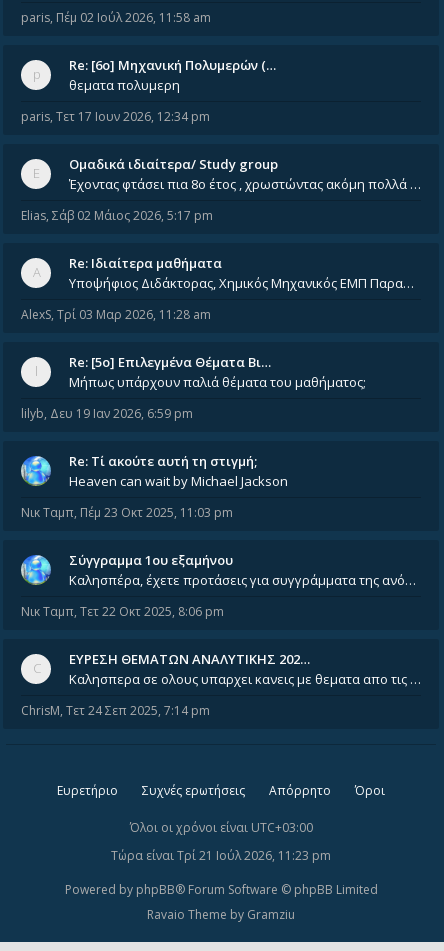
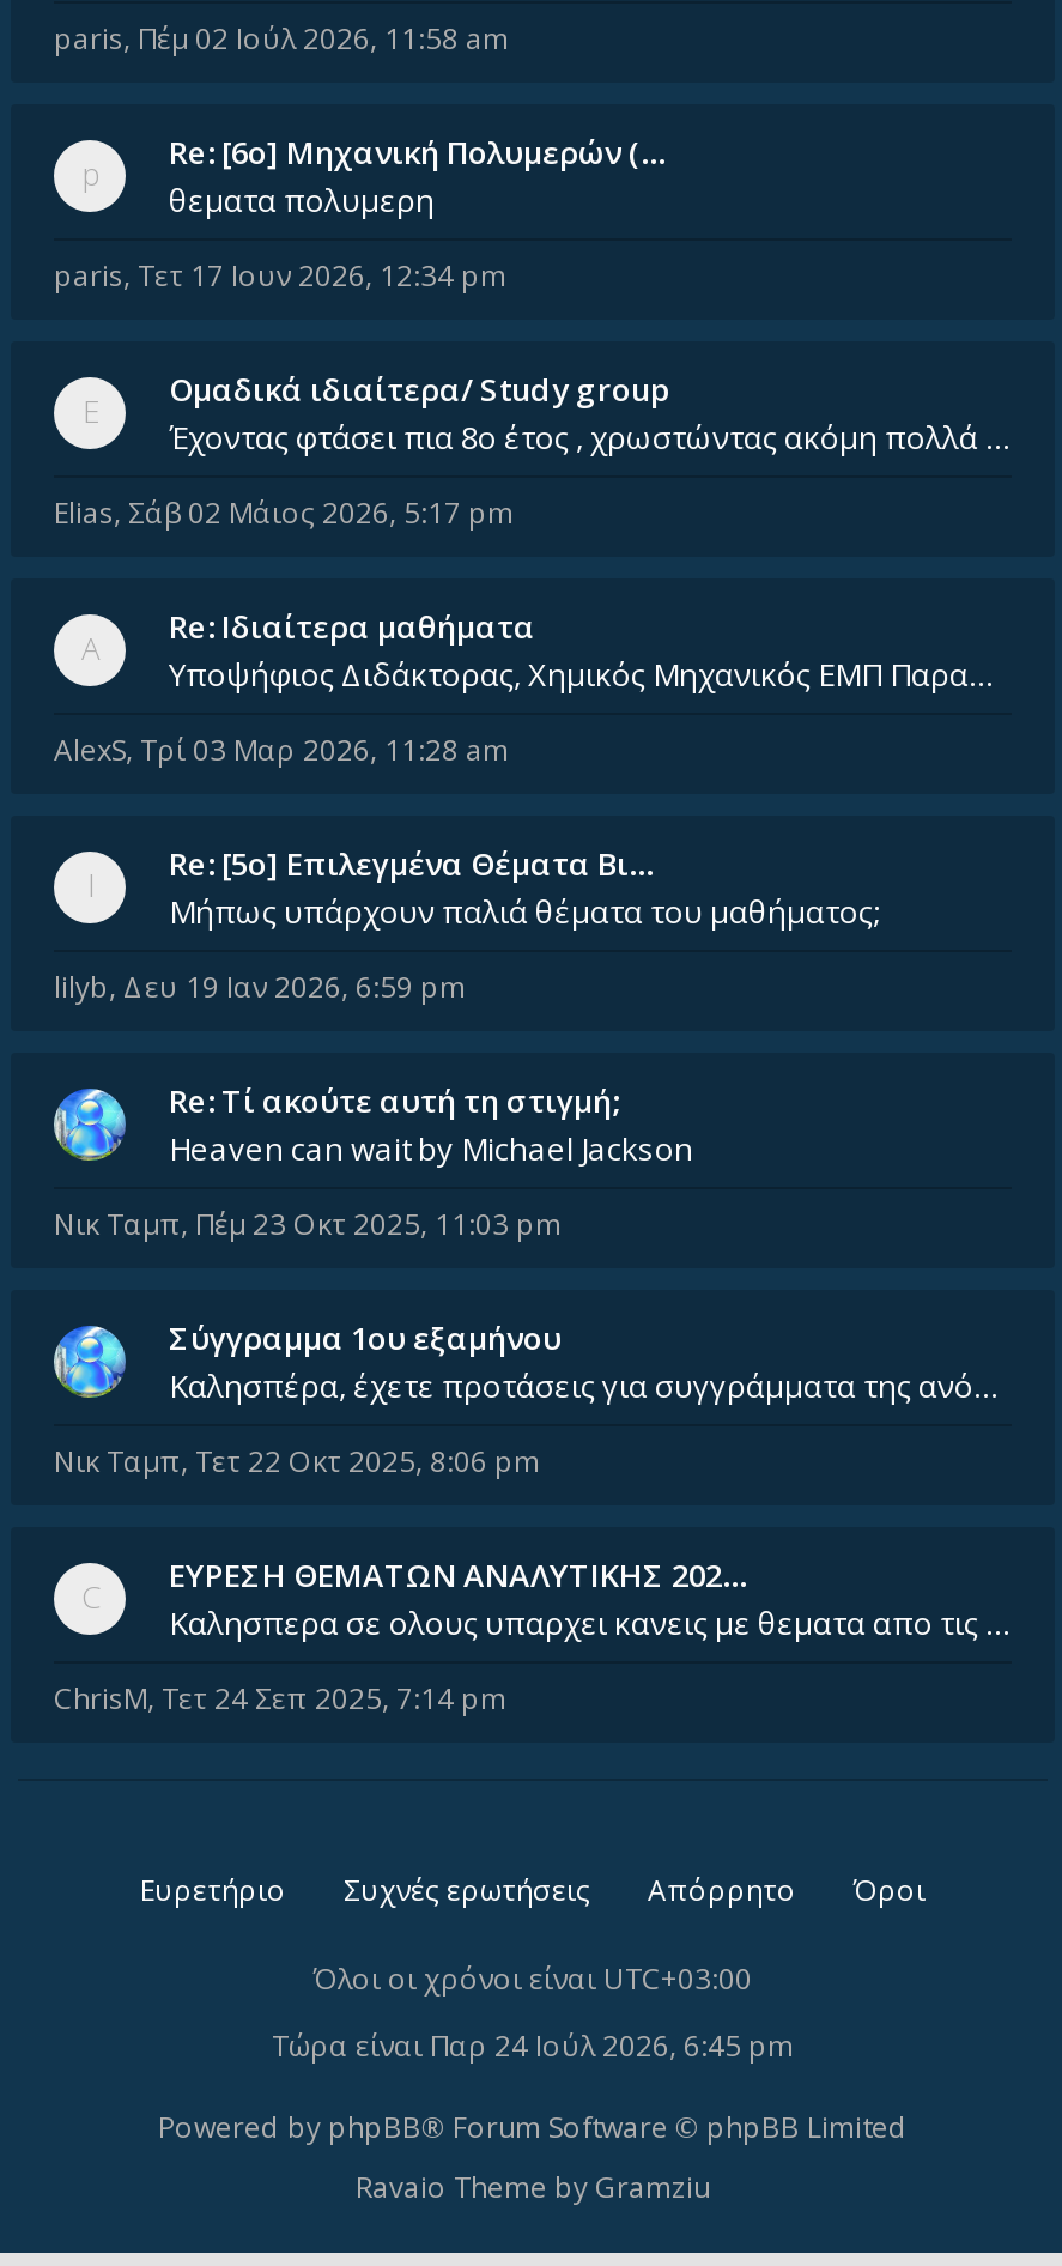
- Τώρα είναι Τρί 21 Ιούλ 2026, 11:23 pm
+ Τώρα είναι Παρ 24 Ιούλ 2026, 6:45 pm
